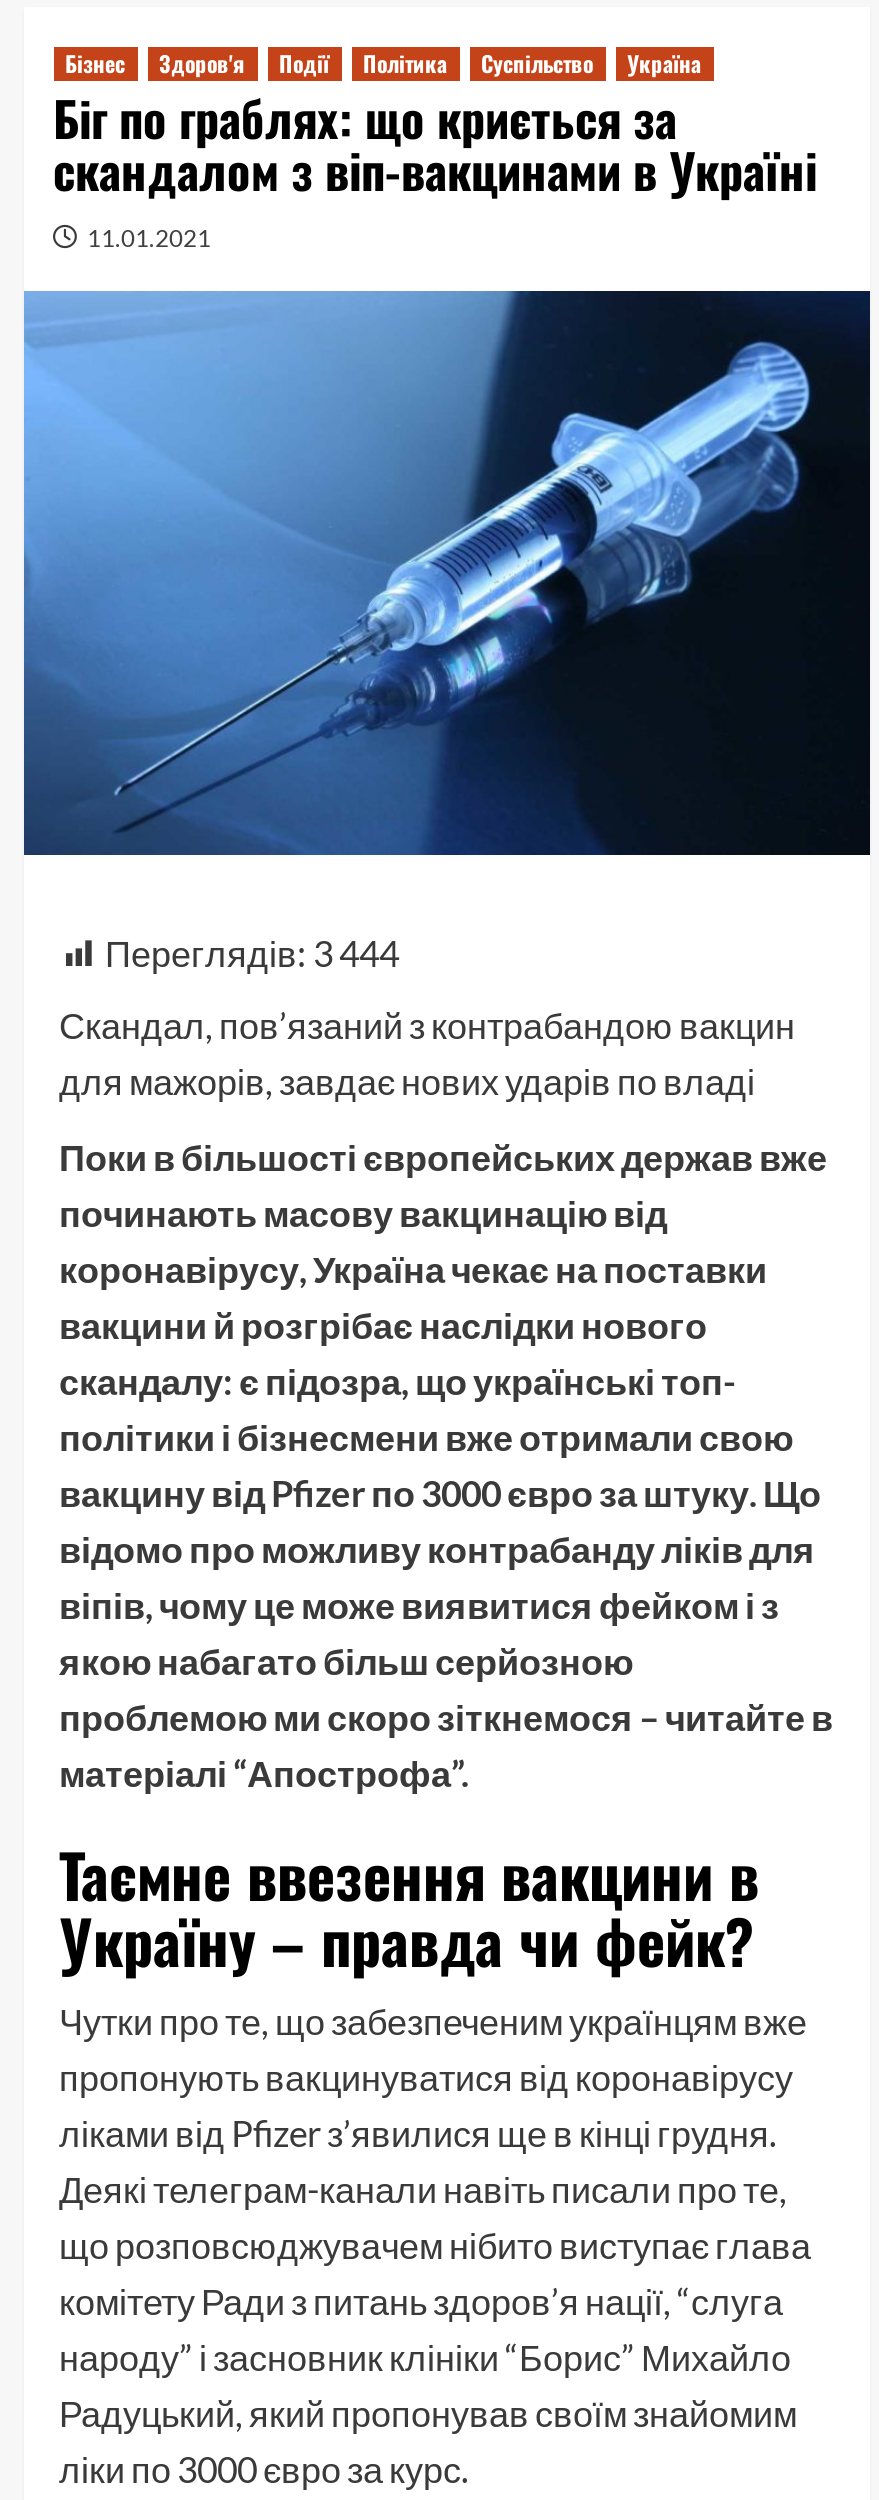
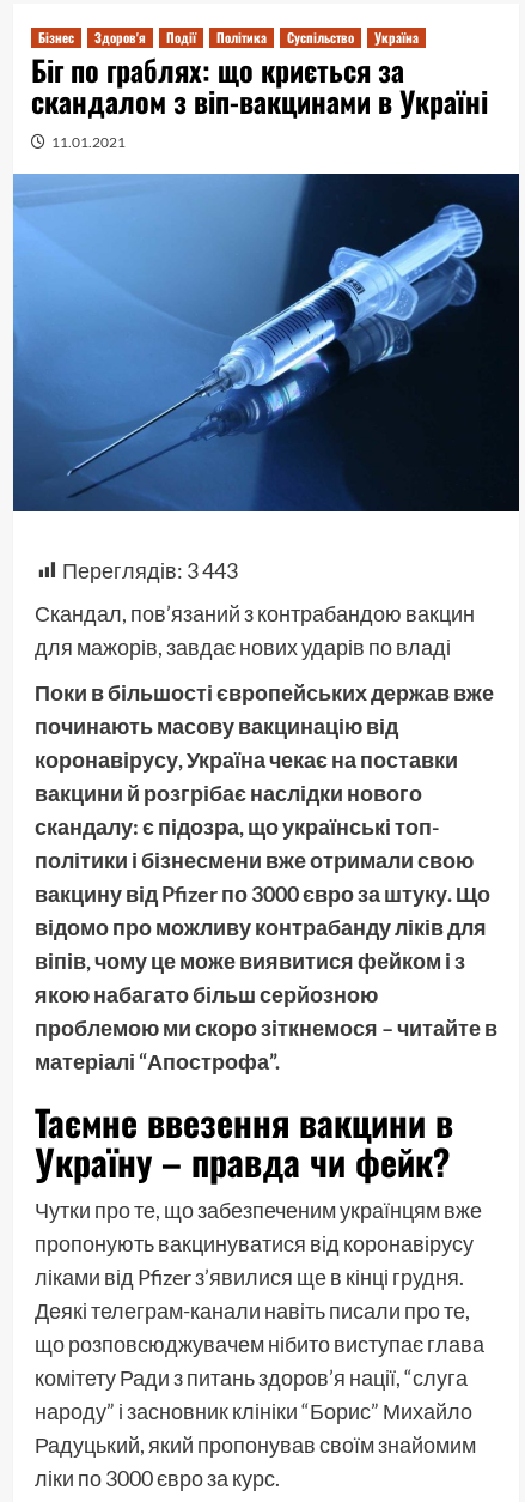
- Переглядів: 3 444
+ Переглядів: 3 443
